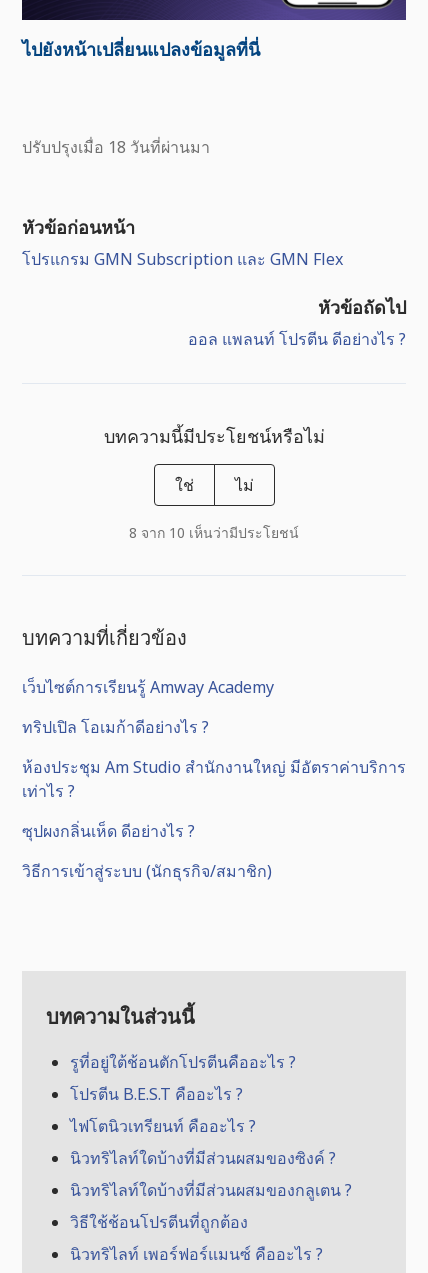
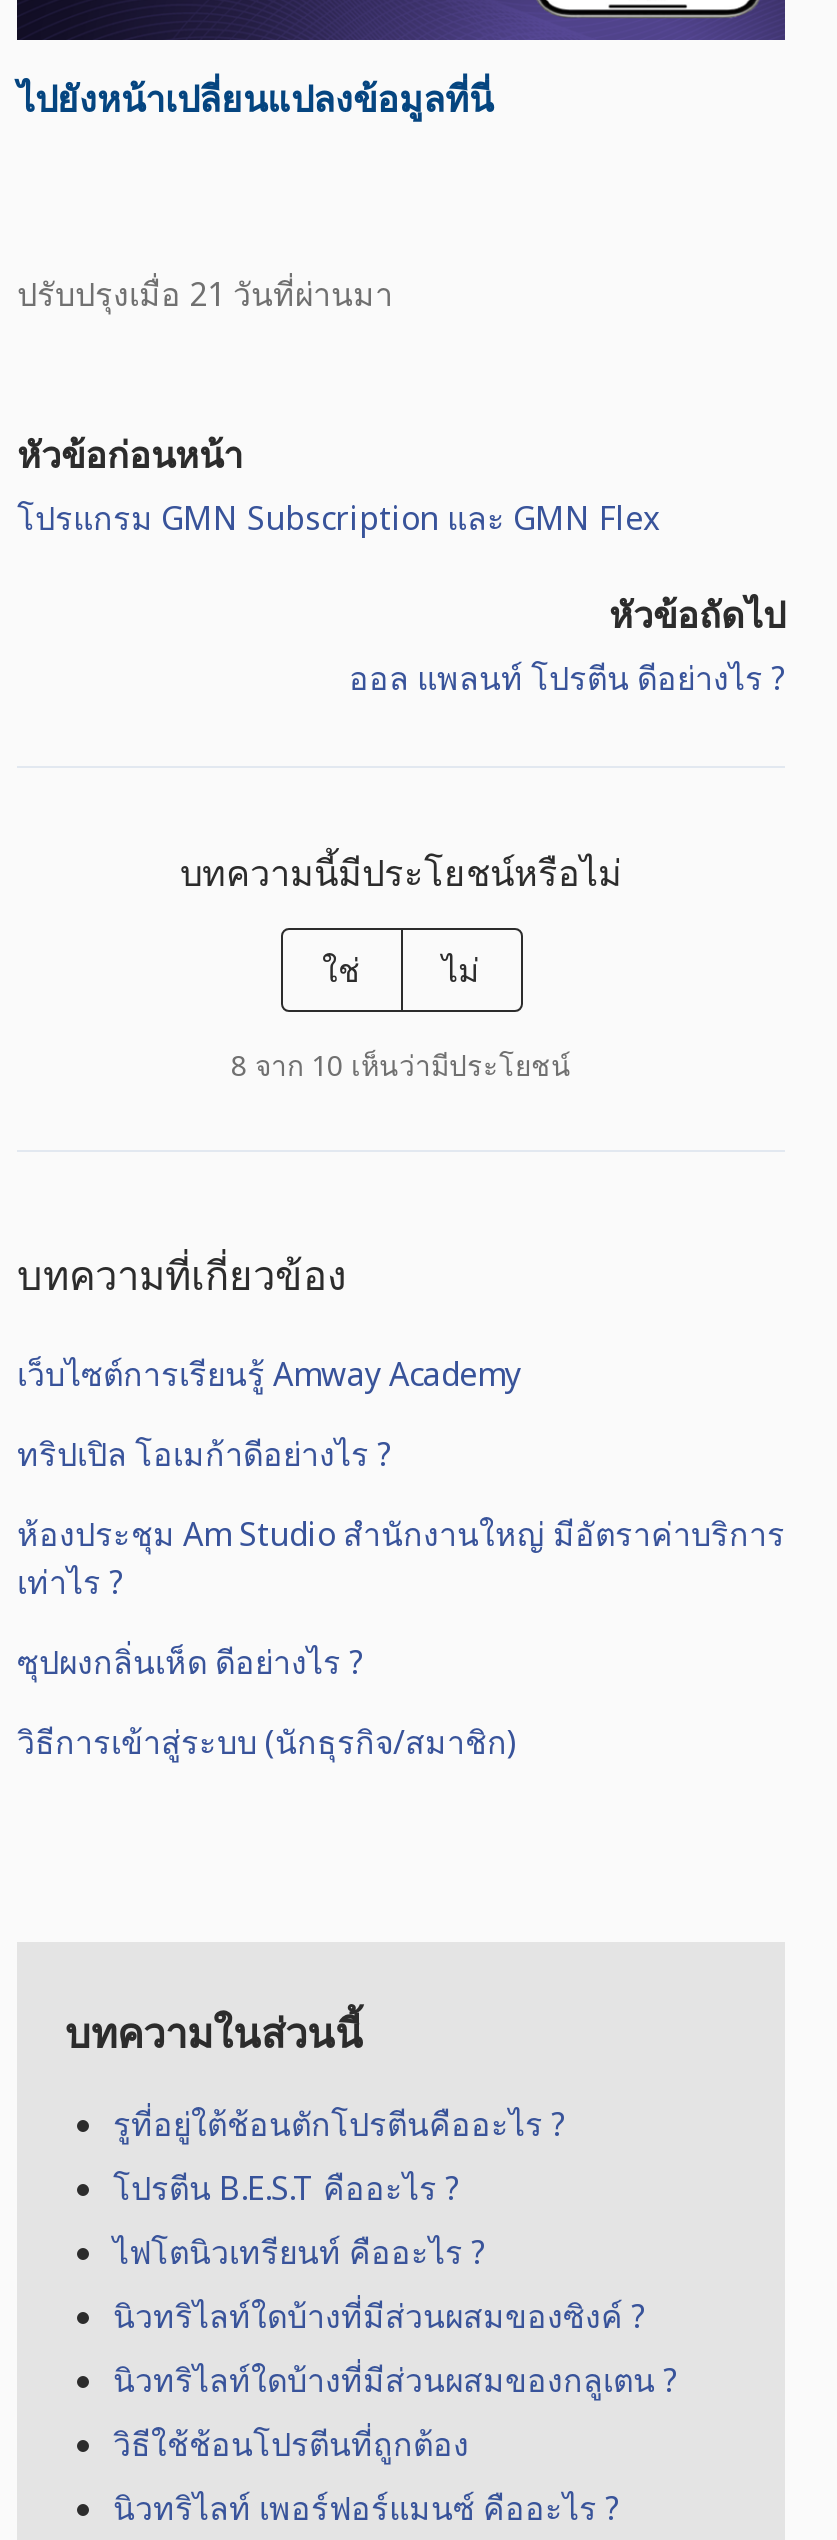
- ปรับปรุงเมื่อ18 วันที่ผ่านมา
+ ปรับปรุงเมื่อ21 วันที่ผ่านมา
